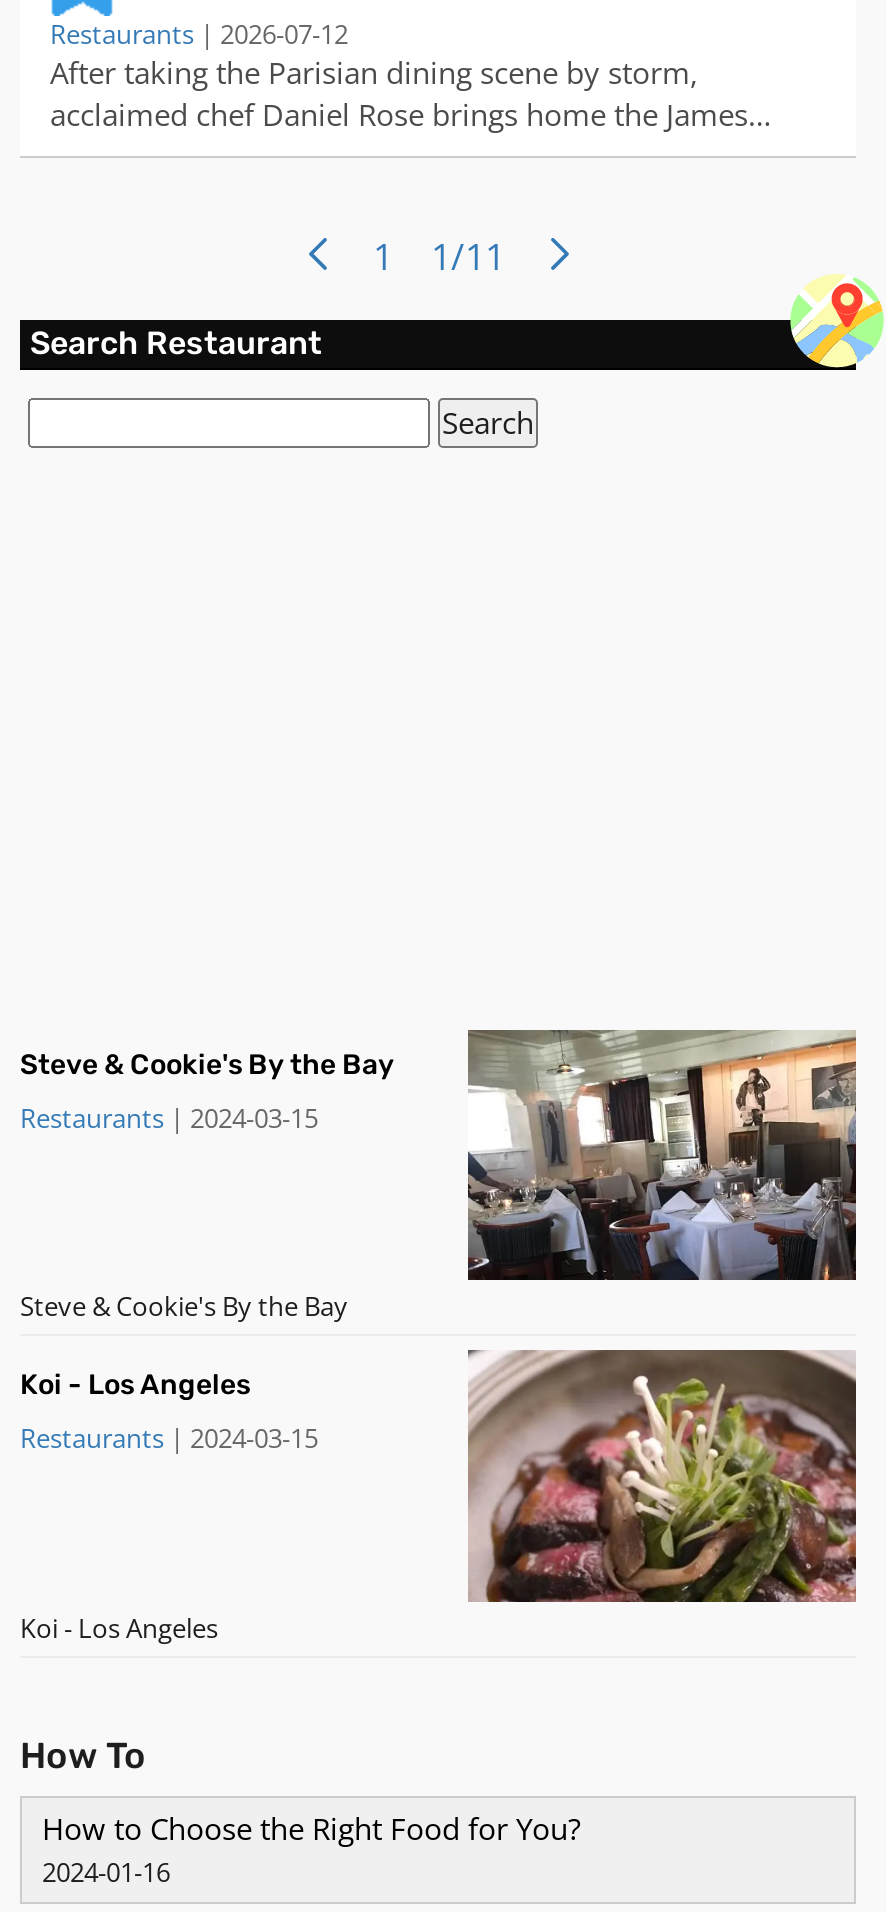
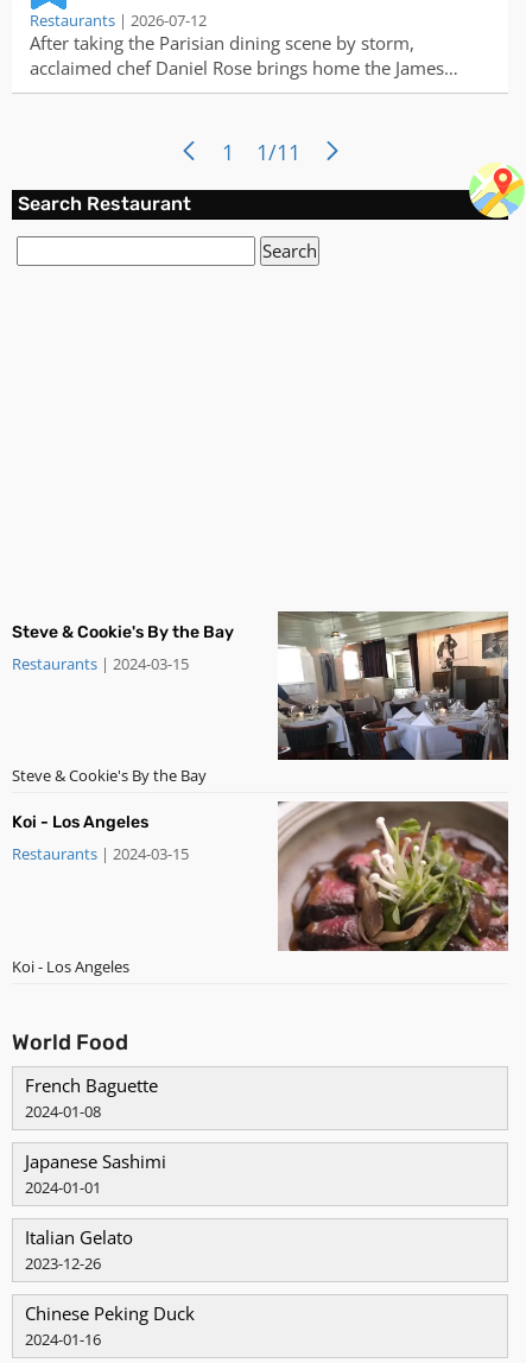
- How To
- How to Choose the Right Food for You?
+ World Food
+ French Baguette
+ 2024-01-08
+ Japanese Sashimi
+ 2024-01-01
+ Italian Gelato
+ 2023-12-26
+ Chinese Peking Duck
